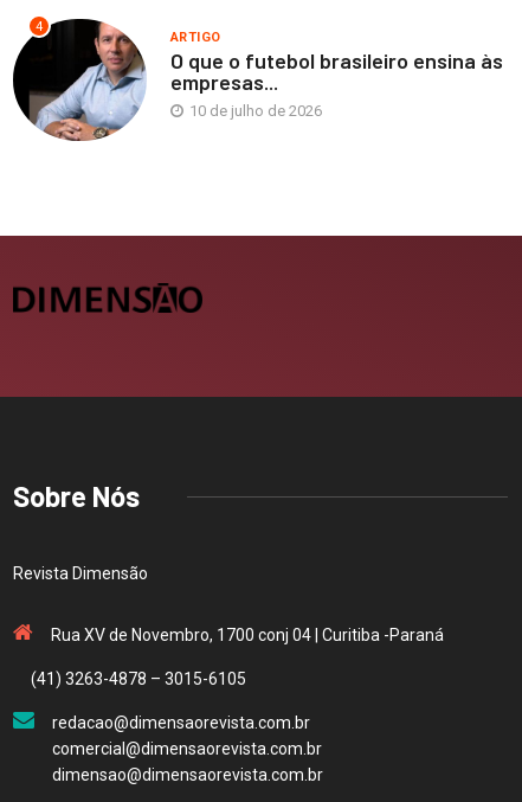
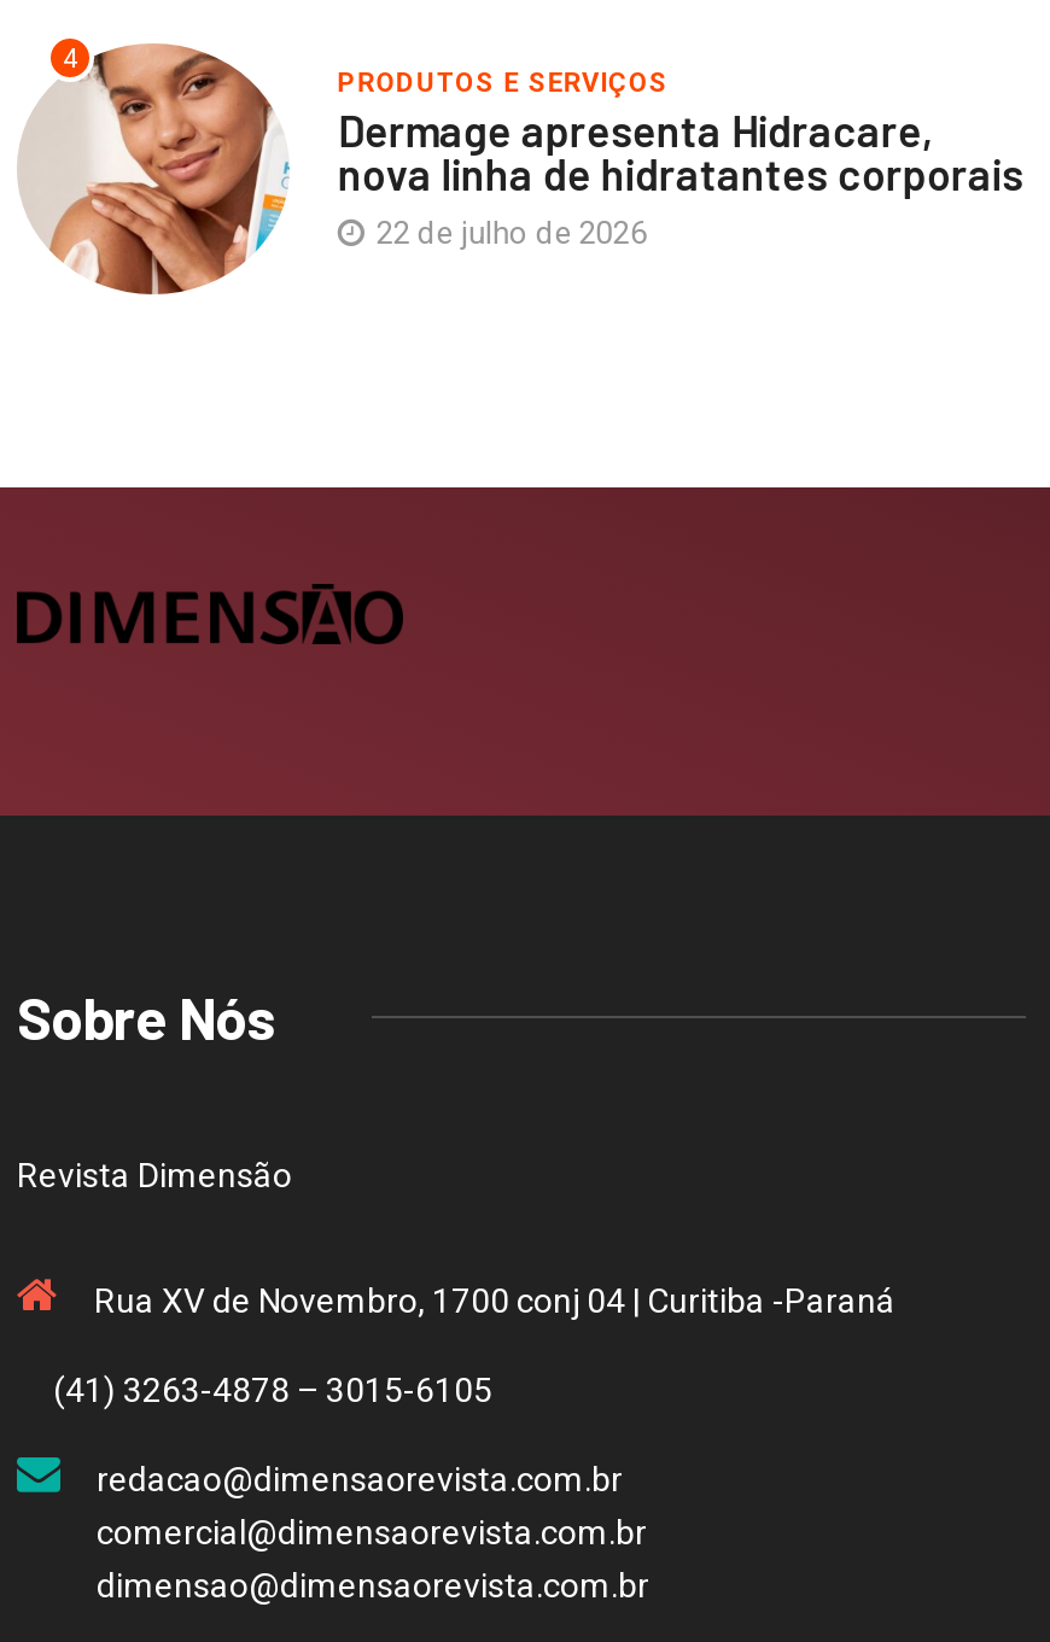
- [image]
- ARTIGO
- O que o futebol brasileiro ensina às
- empresas...
- 10 de julho de 2026
+ [image]
+ PRODUTOS E SERVIÇOS
+ Dermage apresenta Hidracare,
+ nova linha de hidratantes corporais
+ 22 de julho de 2026
